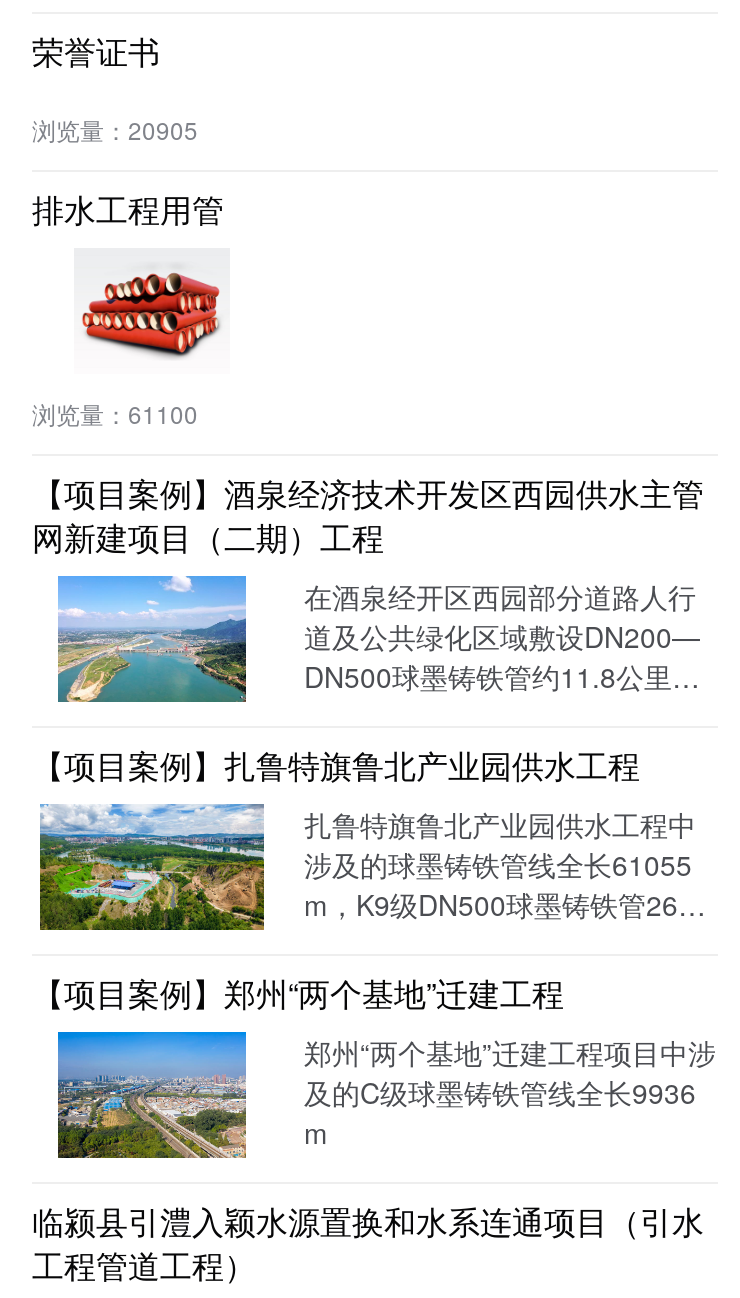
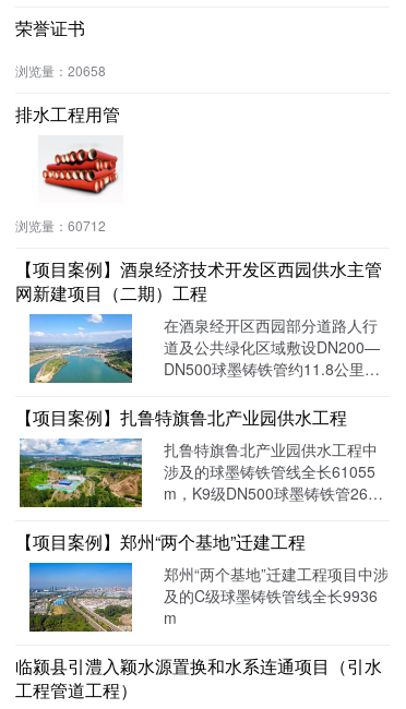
- 浏览量：20905
+ 浏览量：20658

- 浏览量：61100
+ 浏览量：60712
